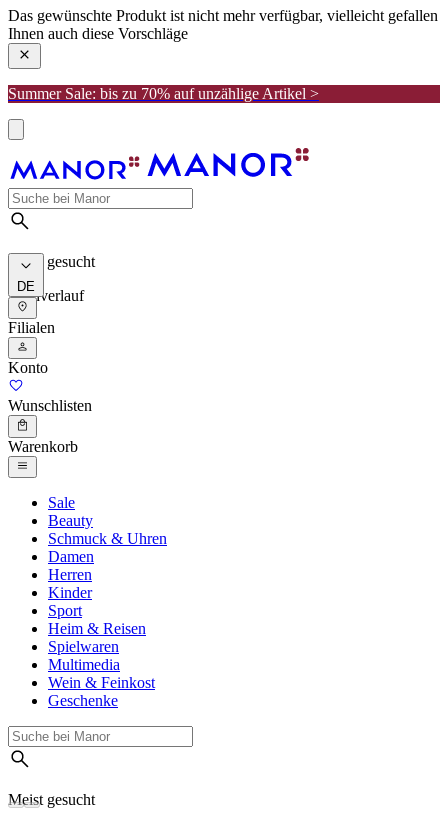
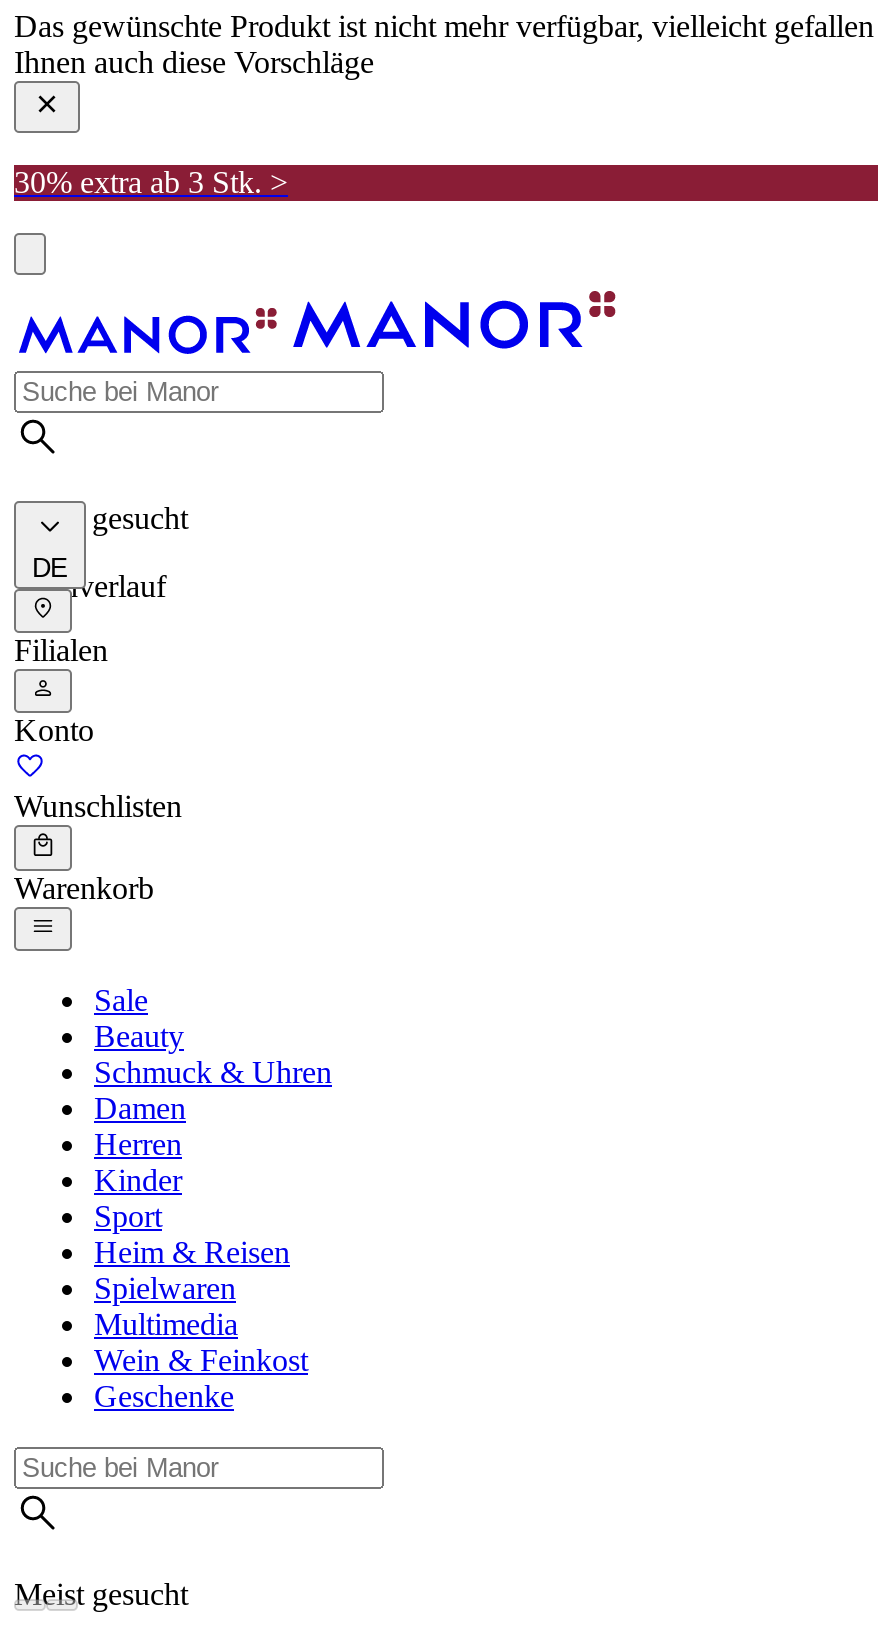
- Summer Sale: bis zu 70% auf unzählige Artikel >
+ 30% extra ab 3 Stk. >
